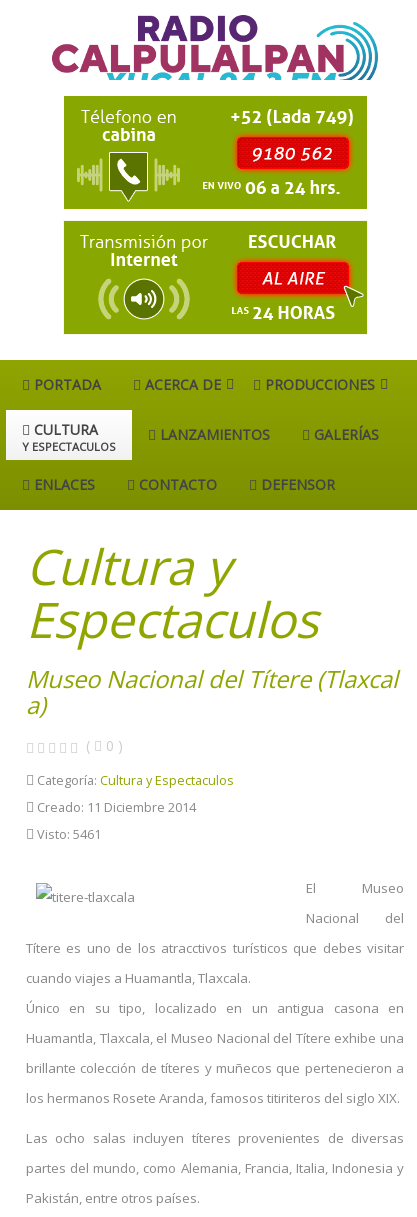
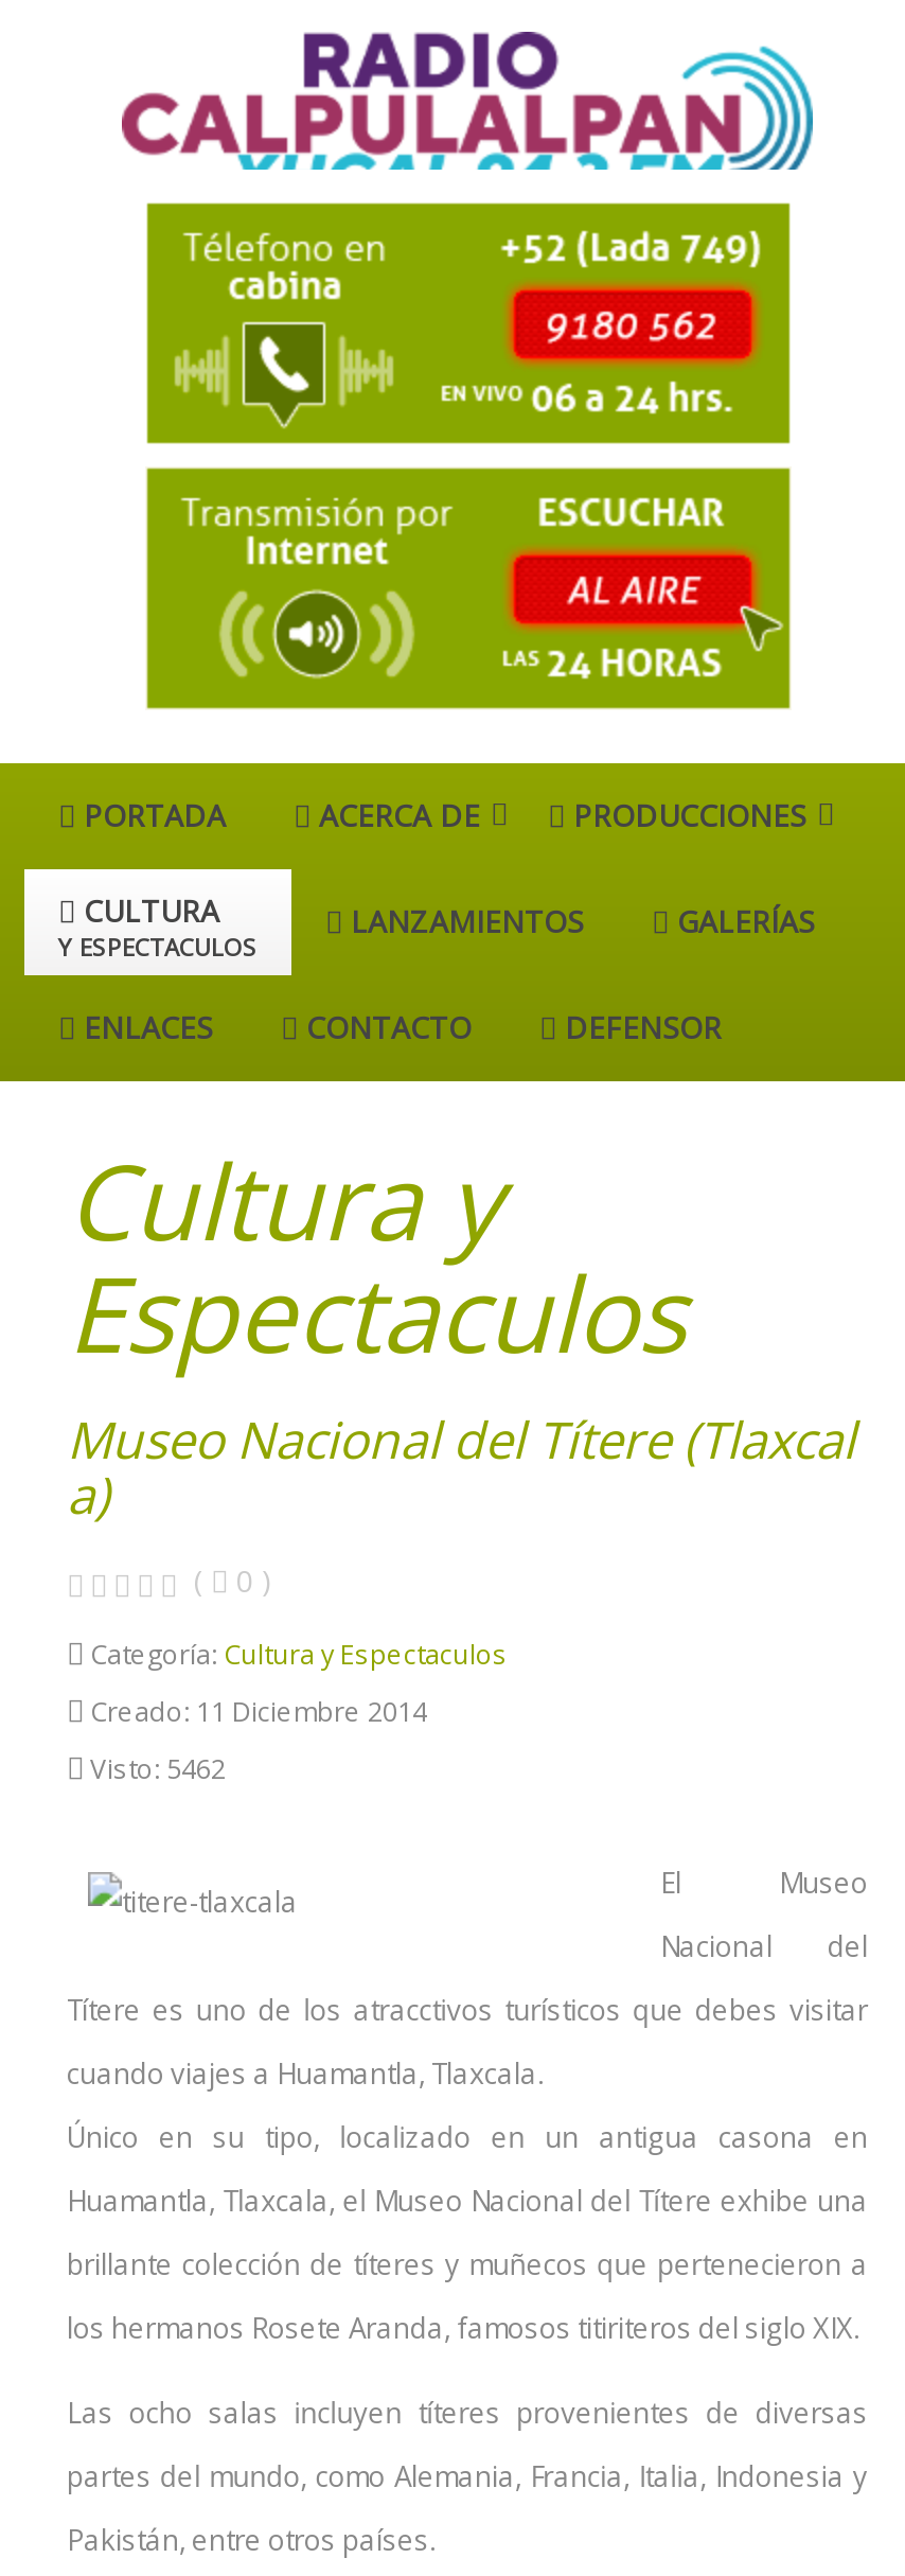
- Visto: 5461
+ Visto: 5462
